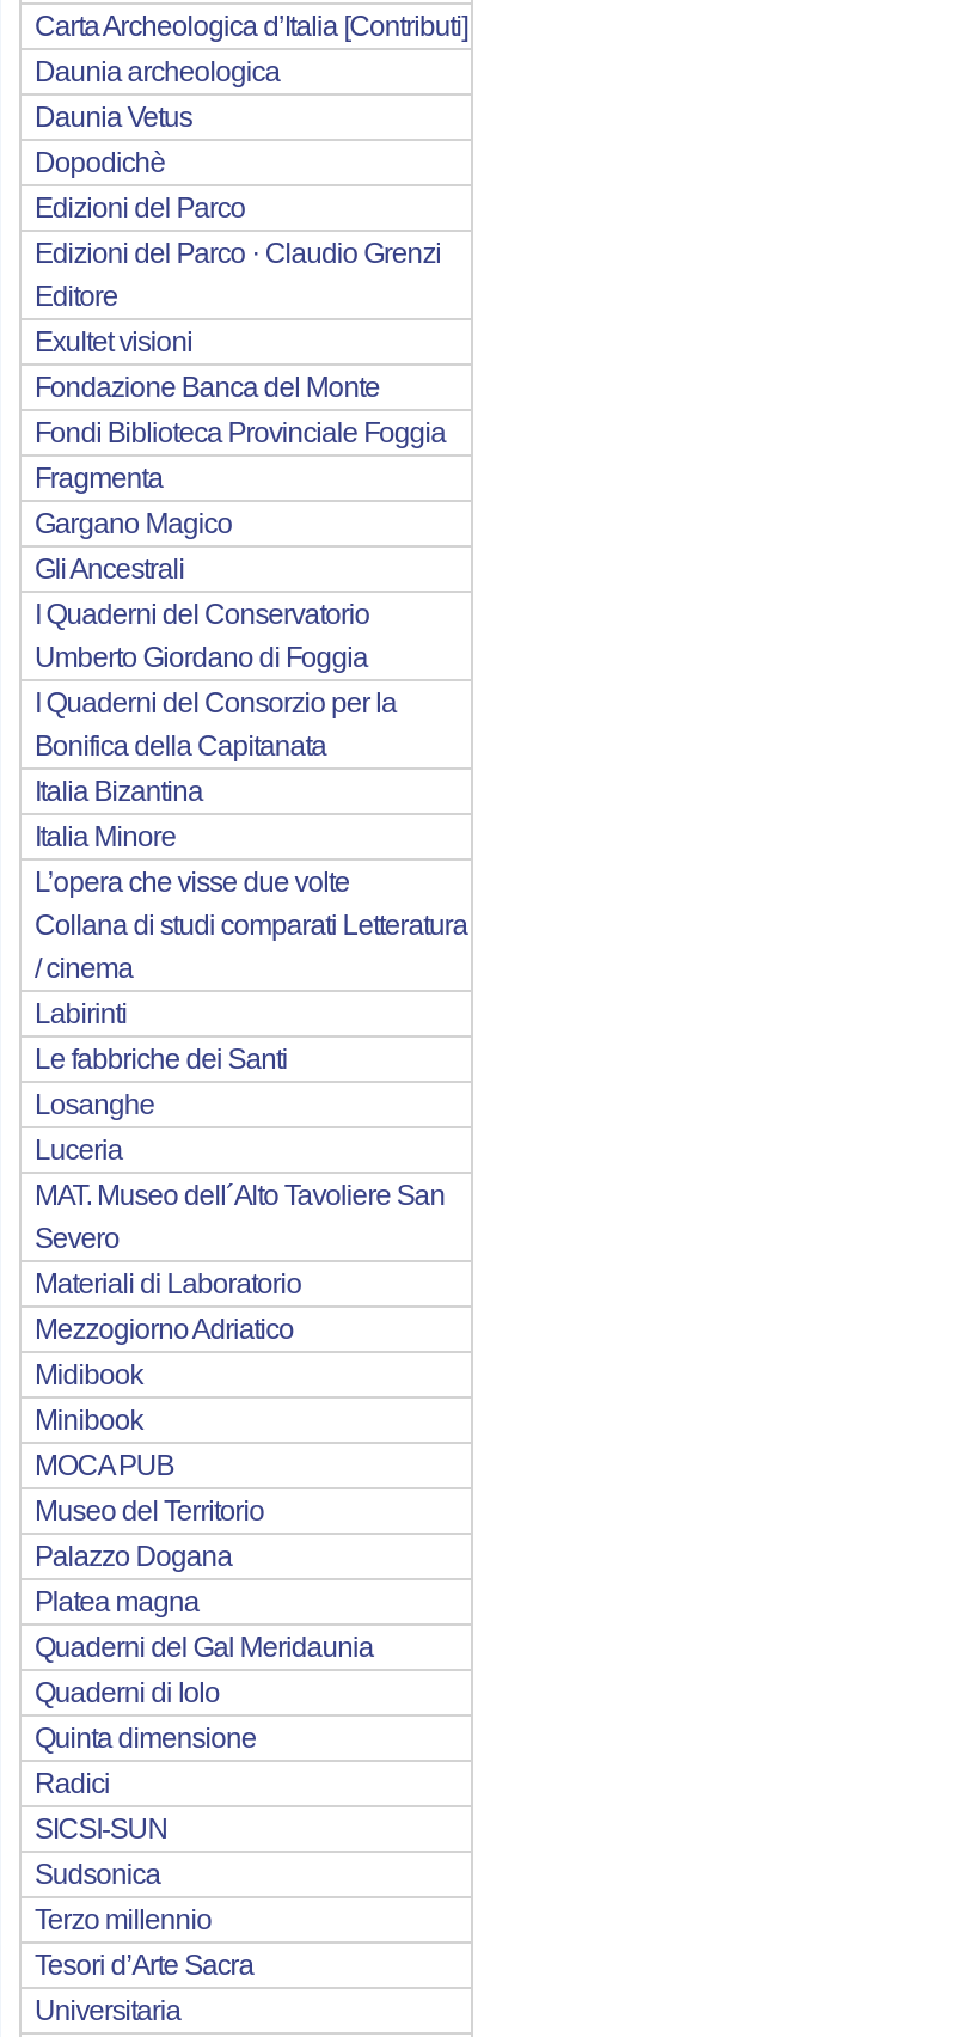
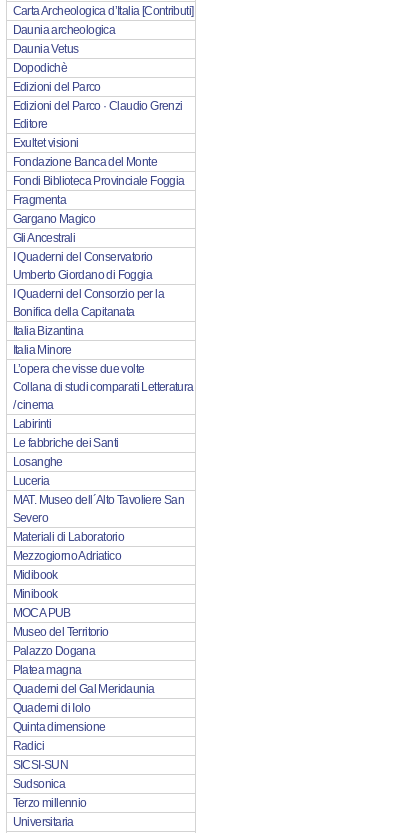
- Tesori d’Arte Sacra
